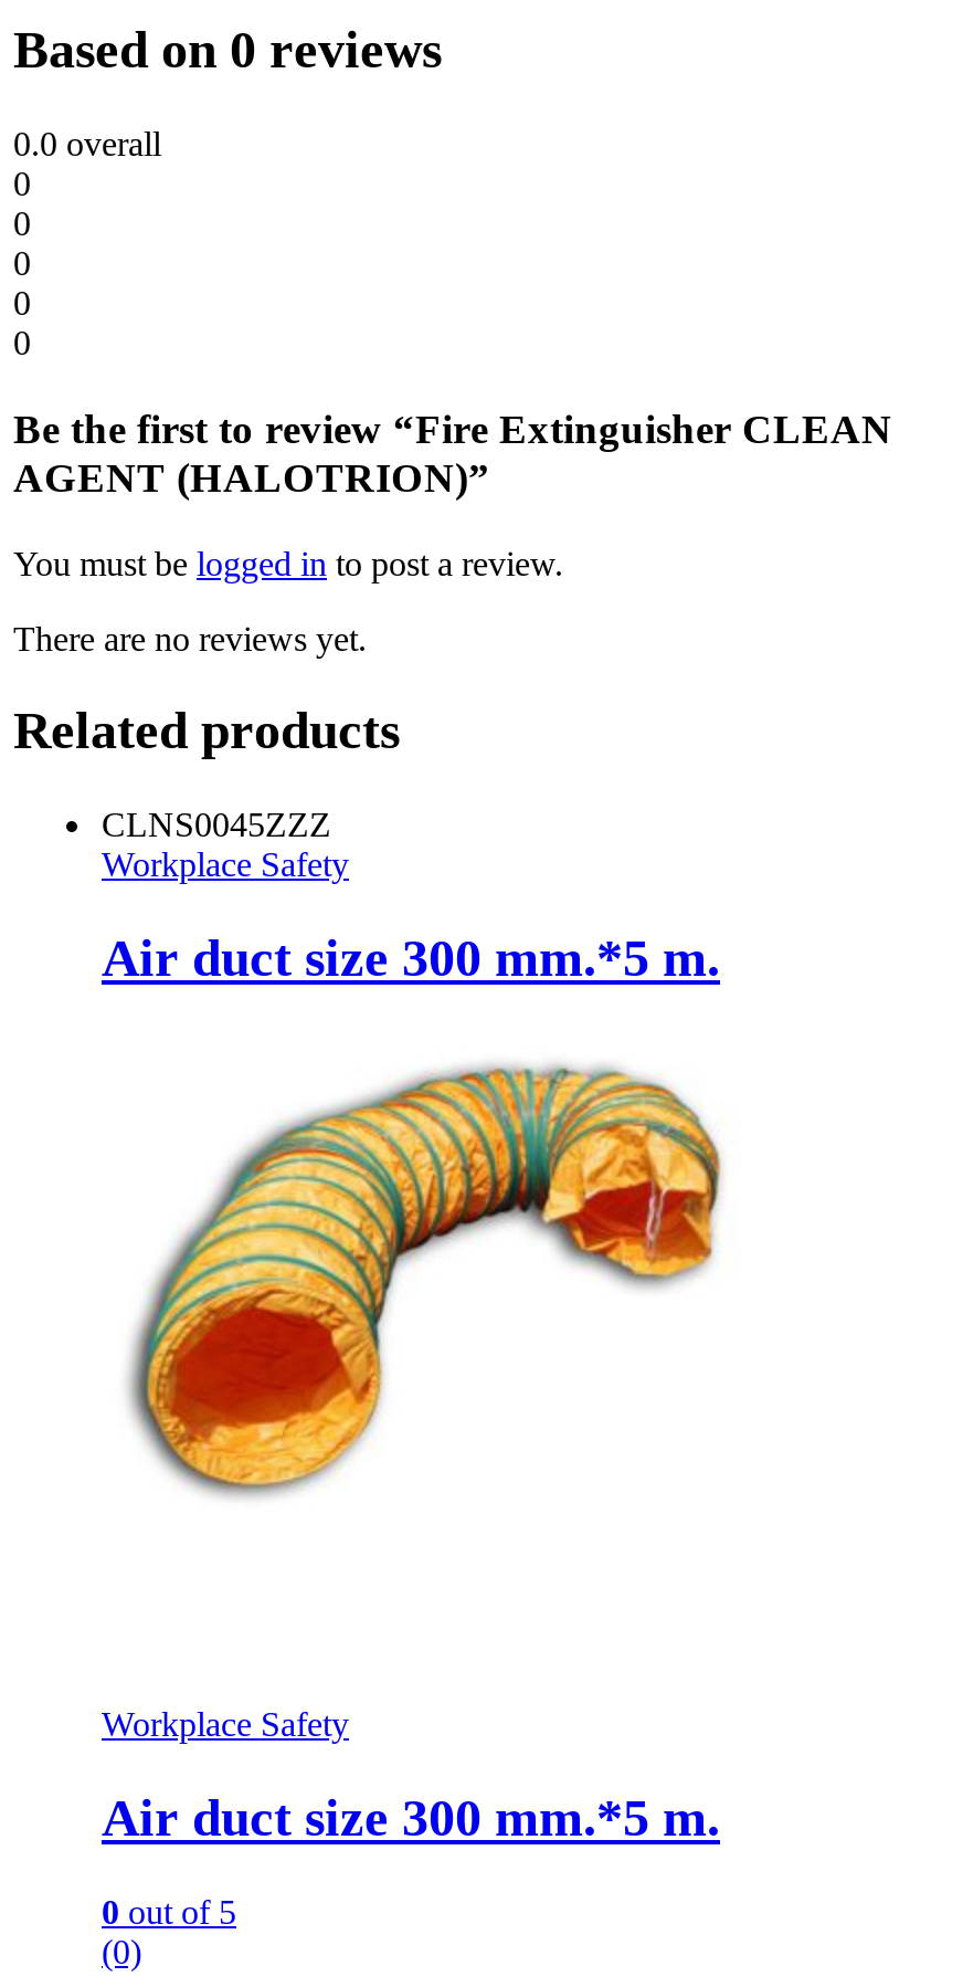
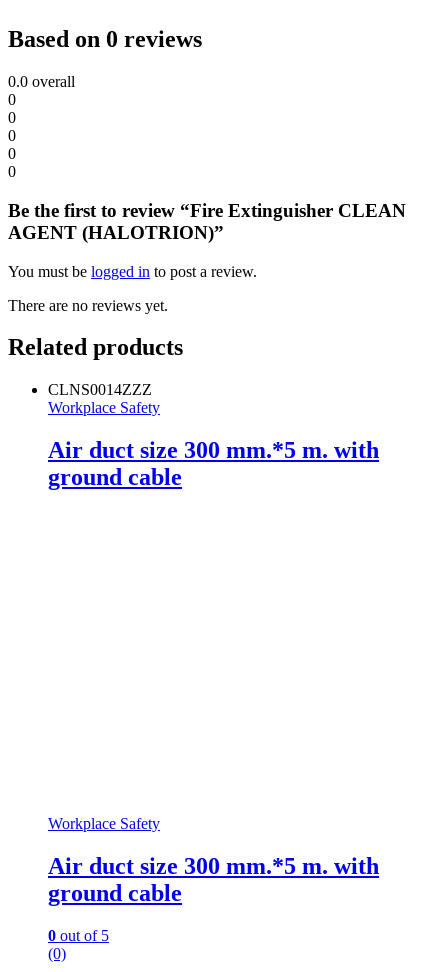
- CLNS0045ZZZ
+ CLNS0014ZZZ

- Air duct size 300 mm.*5 m.
+ Air duct size 300 mm.*5 m. with
+ ground cable

- [image]

- Air duct size 300 mm.*5 m.
+ Air duct size 300 mm.*5 m. with
+ ground cable
